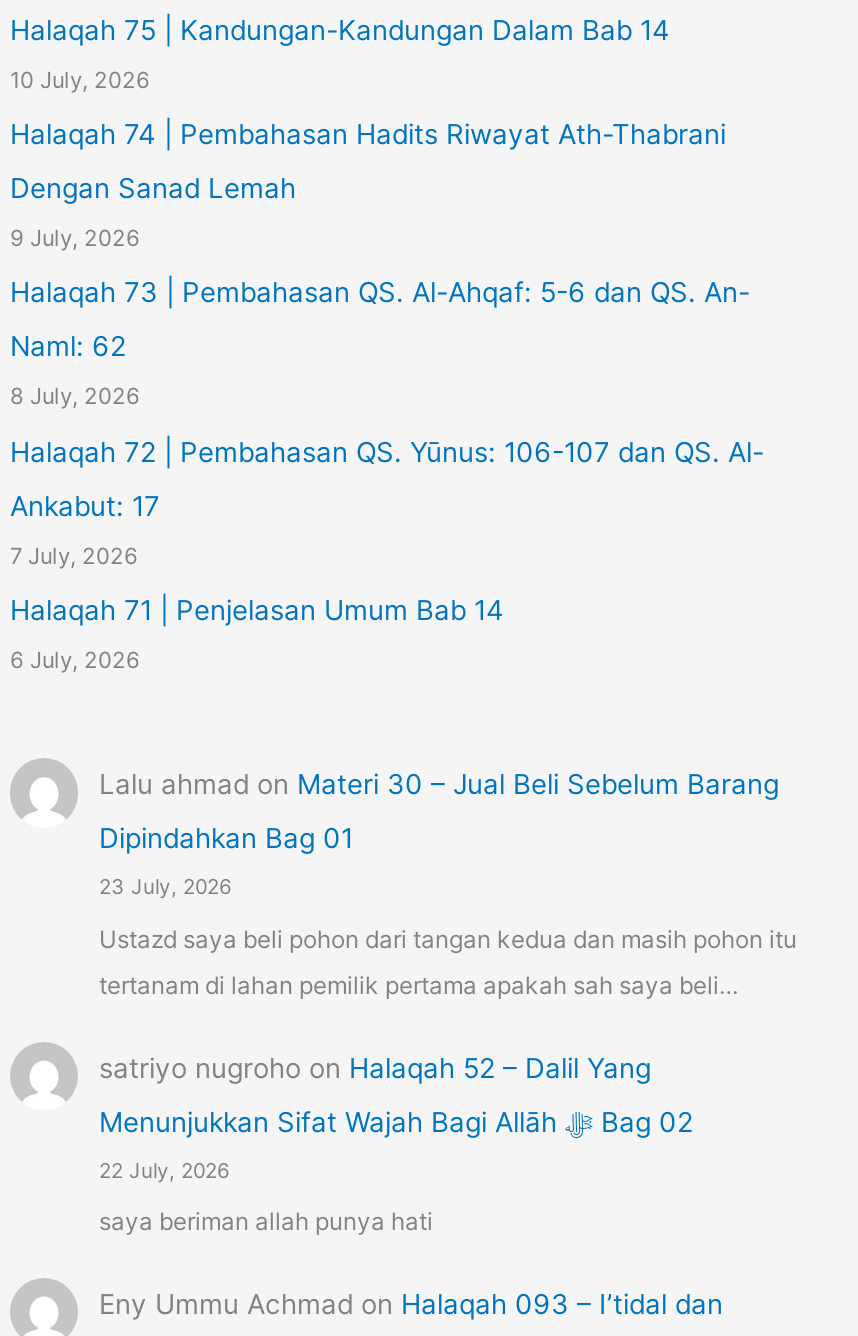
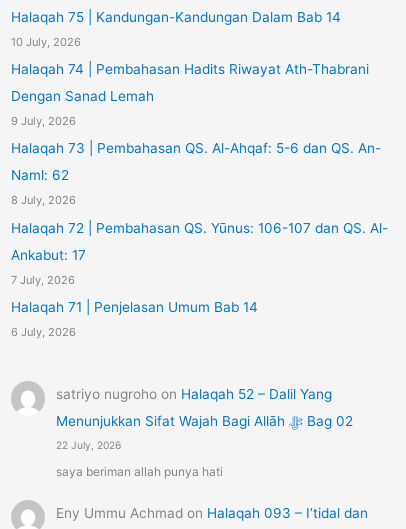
- Lalu ahmad on Materi 30 – Jual Beli Sebelum Barang
- Dipindahkan Bag 01
- 23 July, 2026
- Ustazd saya beli pohon dari tangan kedua dan masih pohon itu
- tertanam di lahan pemilik pertama apakah sah saya beli…
